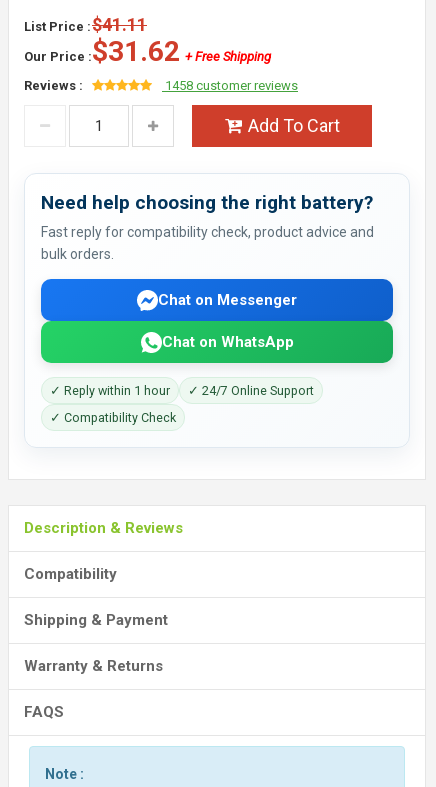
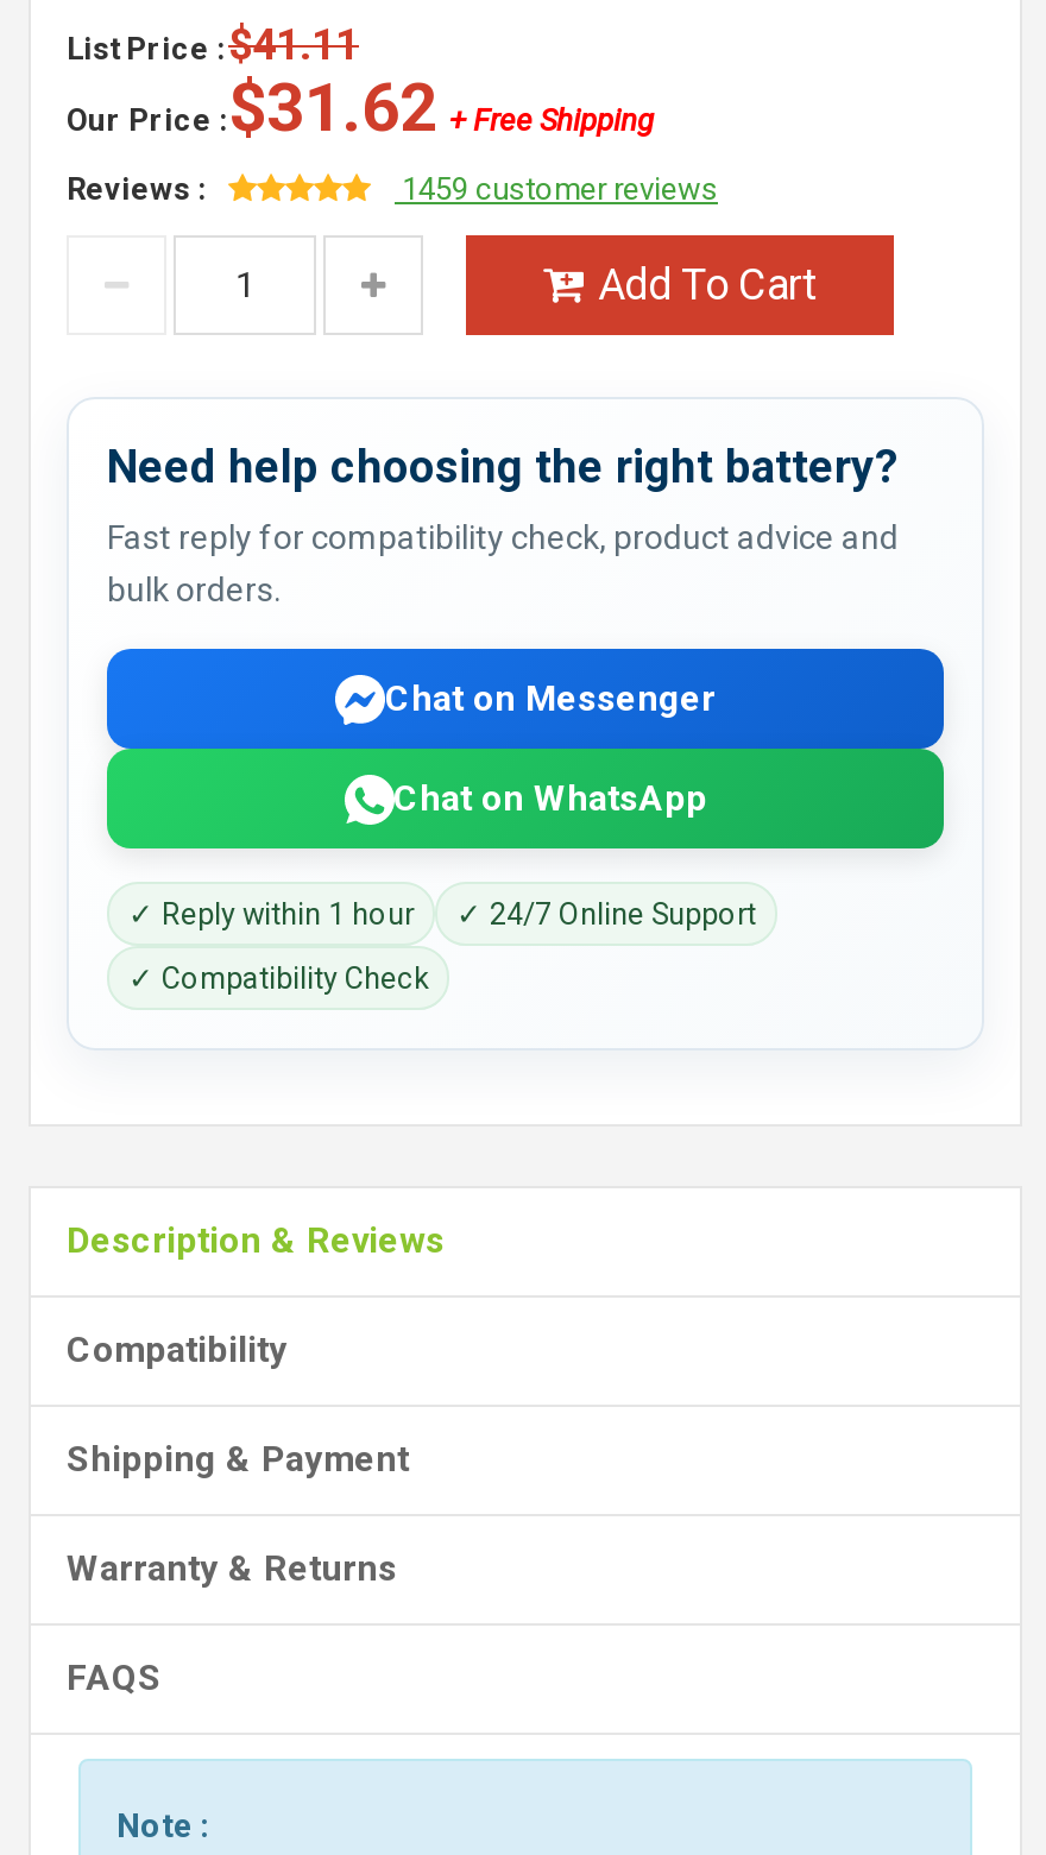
- 1458 customer reviews
+ 1459 customer reviews
